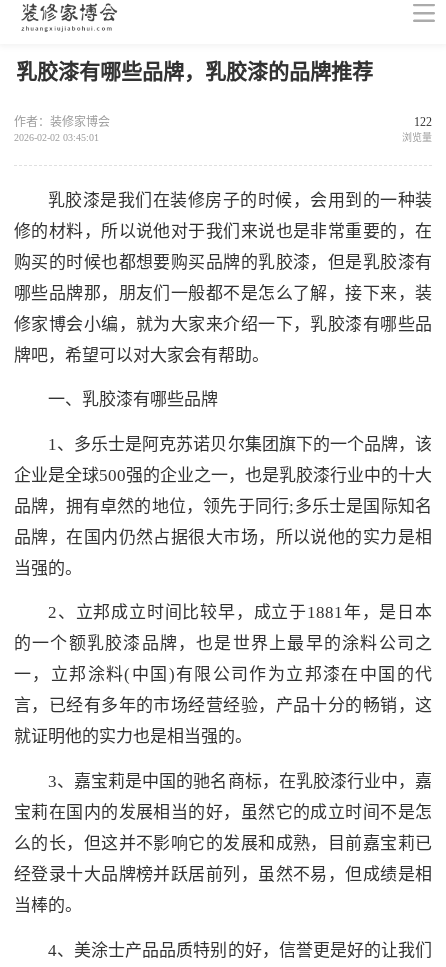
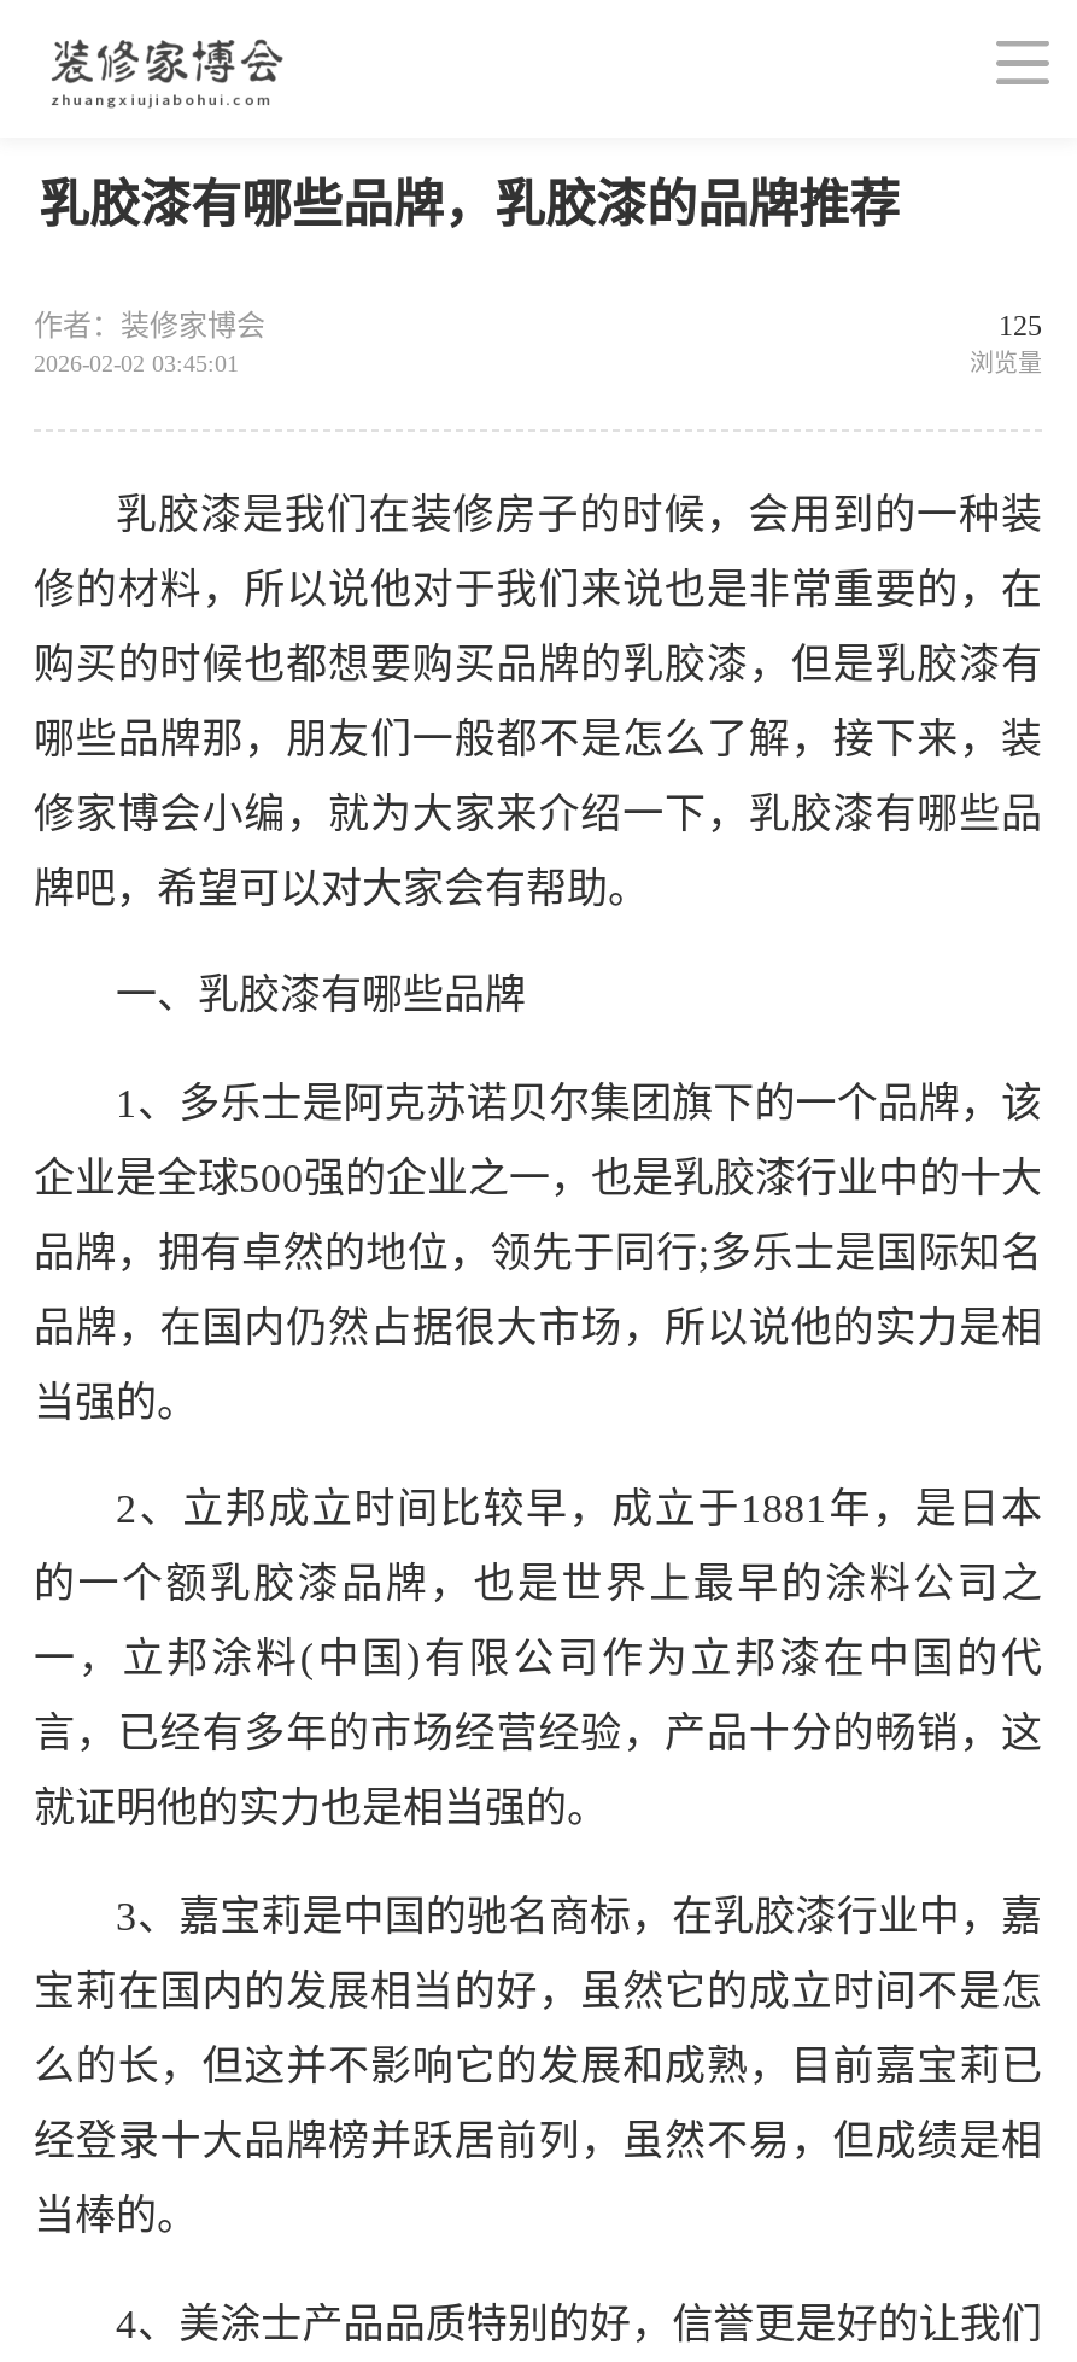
- 122
+ 125
